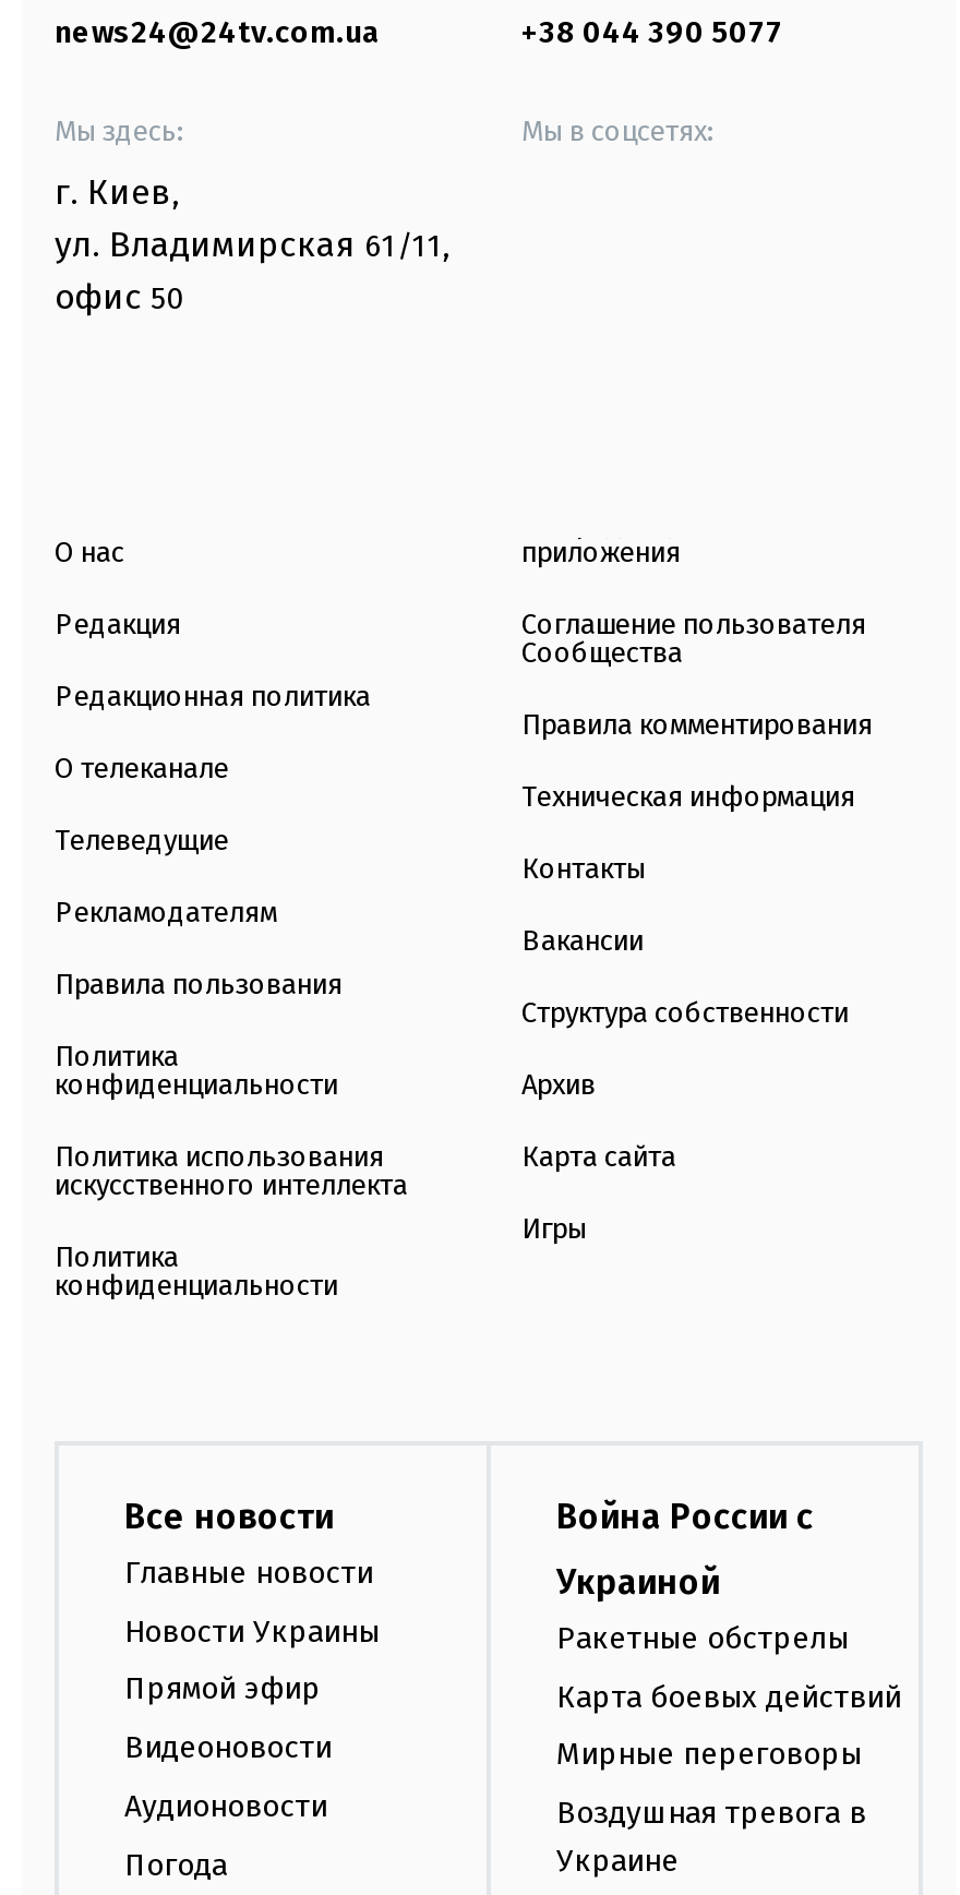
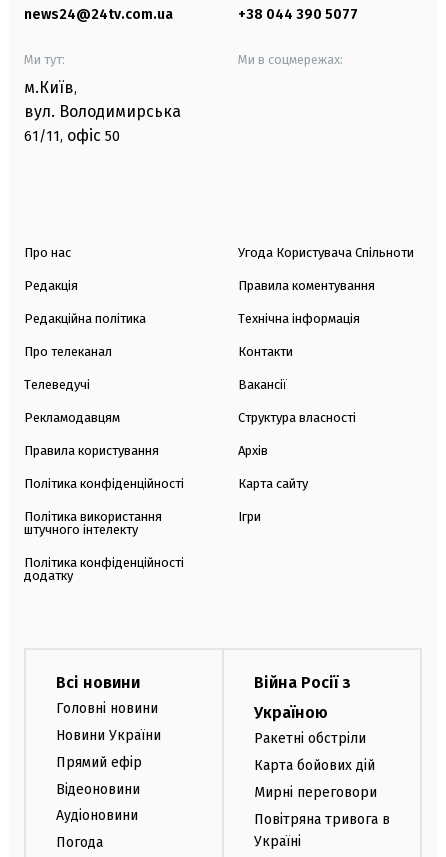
- Мы здесь:
- г. Киев,
- ул. Владимирская 61/11,
- офис 50
+ Ми тут:
+ м.Київ,
+ вул. Володимирська
+ 61/11, офіс 50

- Мы в соцсетях:
+ Ми в соцмережах:

- О нас
- Редакция
- Редакционная политика
- О телеканале
- Телеведущие
- Рекламодателям
- Правила пользования
- Политика
- конфиденциальности
- Политика использования
- искусственного интеллекта
- Политика
- конфиденциальности
+ Про нас
+ Редакція
+ Редакційна політика
+ Про телеканал
+ Телеведучі
+ Рекламодавцям
+ Правила користування
+ Політика конфіденційності
+ Політика використання
+ штучного інтелекту
+ Політика конфіденційності
+ додатку

- приложения
- Соглашение пользователя
- Сообщества
- Правила комментирования
- Техническая информация
- Контакты
- Вакансии
- Структура собственности
- Архив
- Карта сайта
- Игры
+ Угода Користувача Спільноти
+ Правила коментування
+ Технічна інформація
+ Контакти
+ Вакансії
+ Структура власності
+ Архів
+ Карта сайту
+ Ігри

- Все новости
- Главные новости
- Новости Украины
- Прямой эфир
- Видеоновости
- Аудионовости
+ Всі новини
+ Головні новини
+ Новини України
+ Прямий ефір
+ Відеоновини
+ Аудіоновини

- Война России с
+ Війна Росії з

- Украиной
- Ракетные обстрелы
+ Україною
+ Ракетні обстріли

- Карта боевых действий
+ Карта бойових дій

- Мирные переговоры
+ Мирні переговори

- Воздушная тревога в
- Украине
+ Повітряна тривога в
+ Україні
